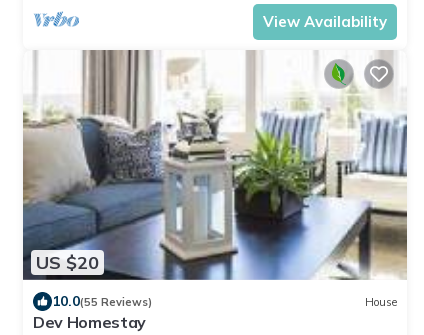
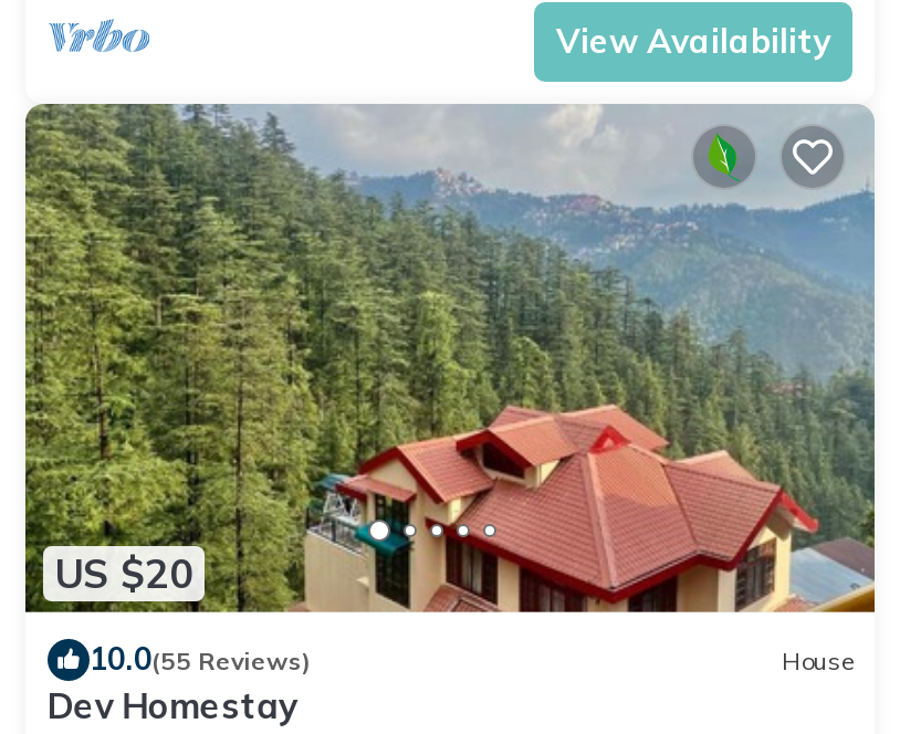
- [image]
+ [image]
